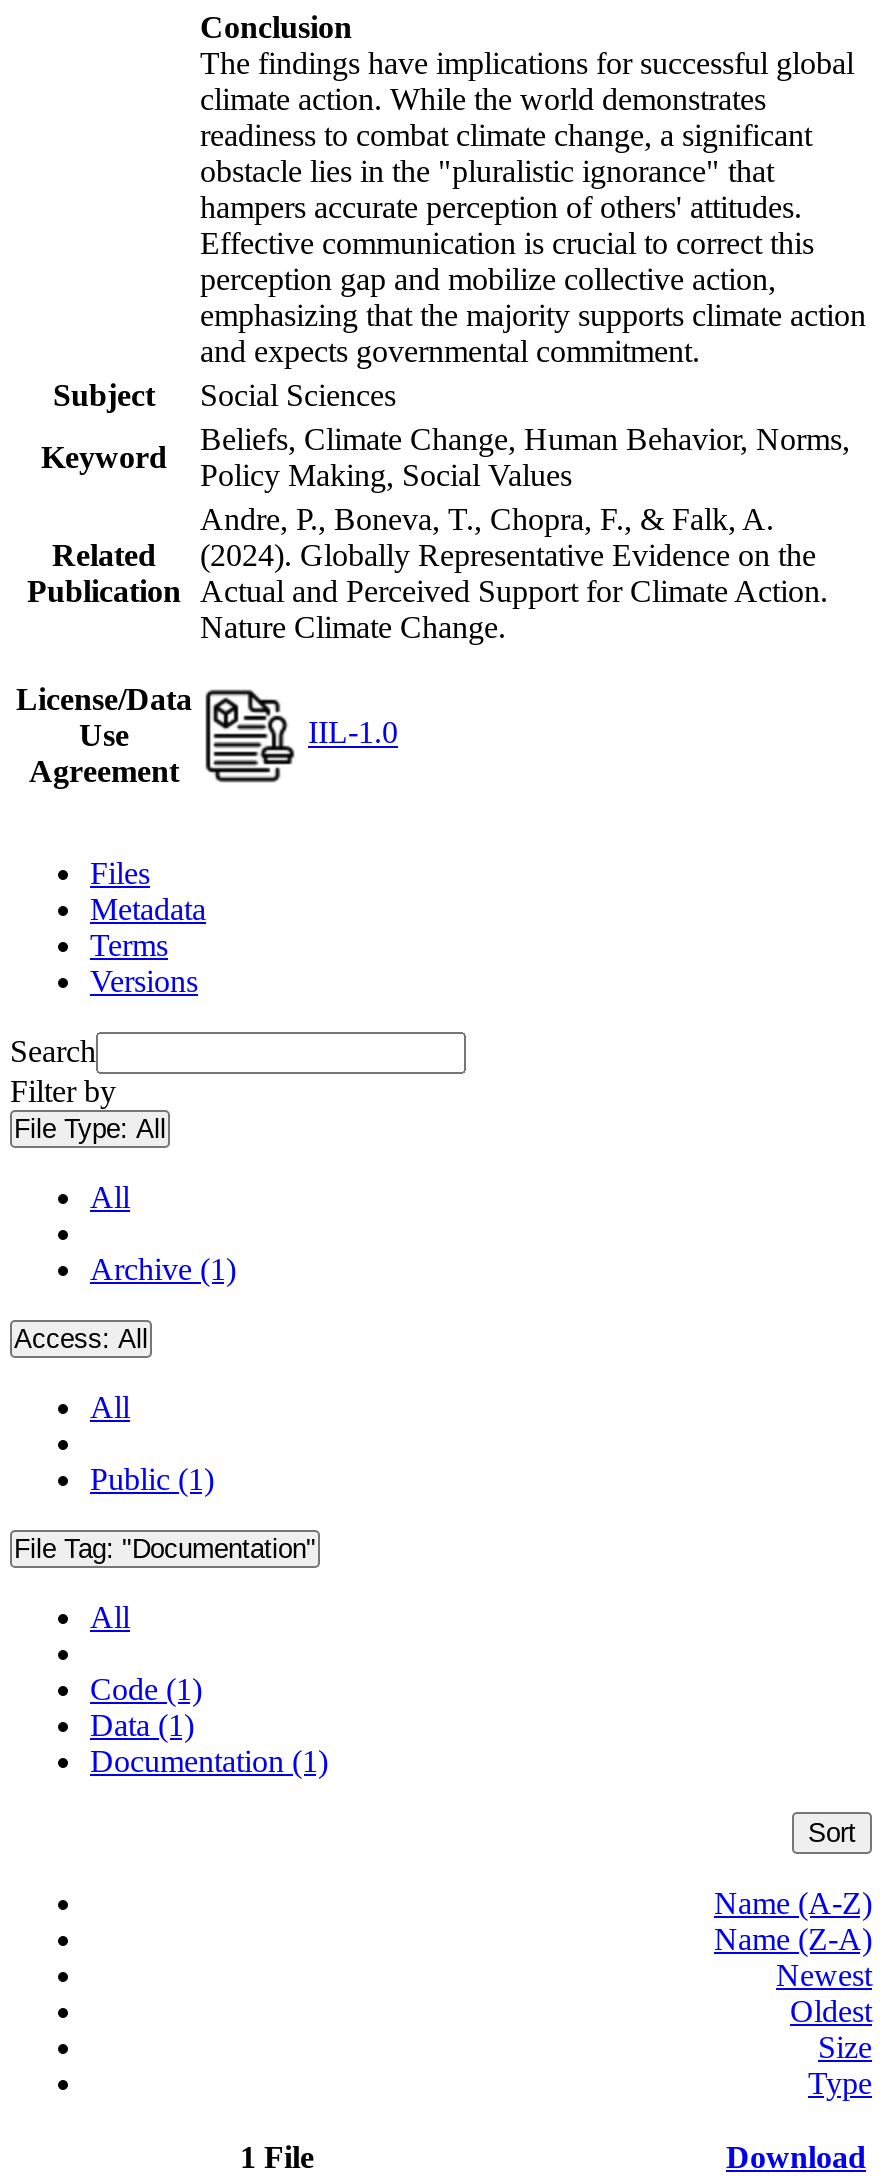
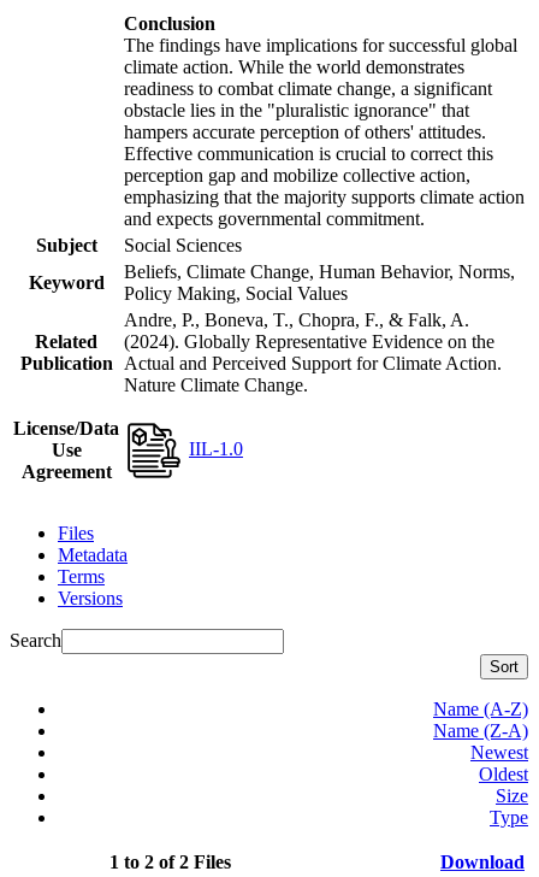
- Filter by
- File Type: All
- All
- Archive (1)
- Access: All
- All
- Public (1)
- File Tag: "Documentation"
- All
- Code (1)
- Data (1)
- Documentation (1)

- 1 File
+ 1 to 2 of 2 Files
